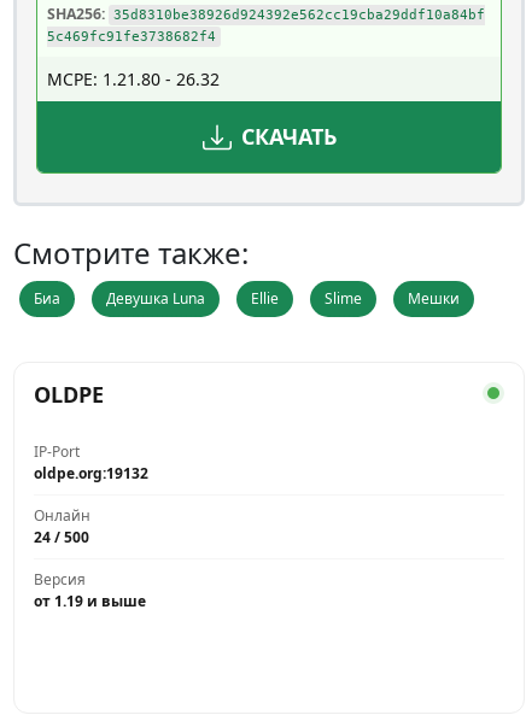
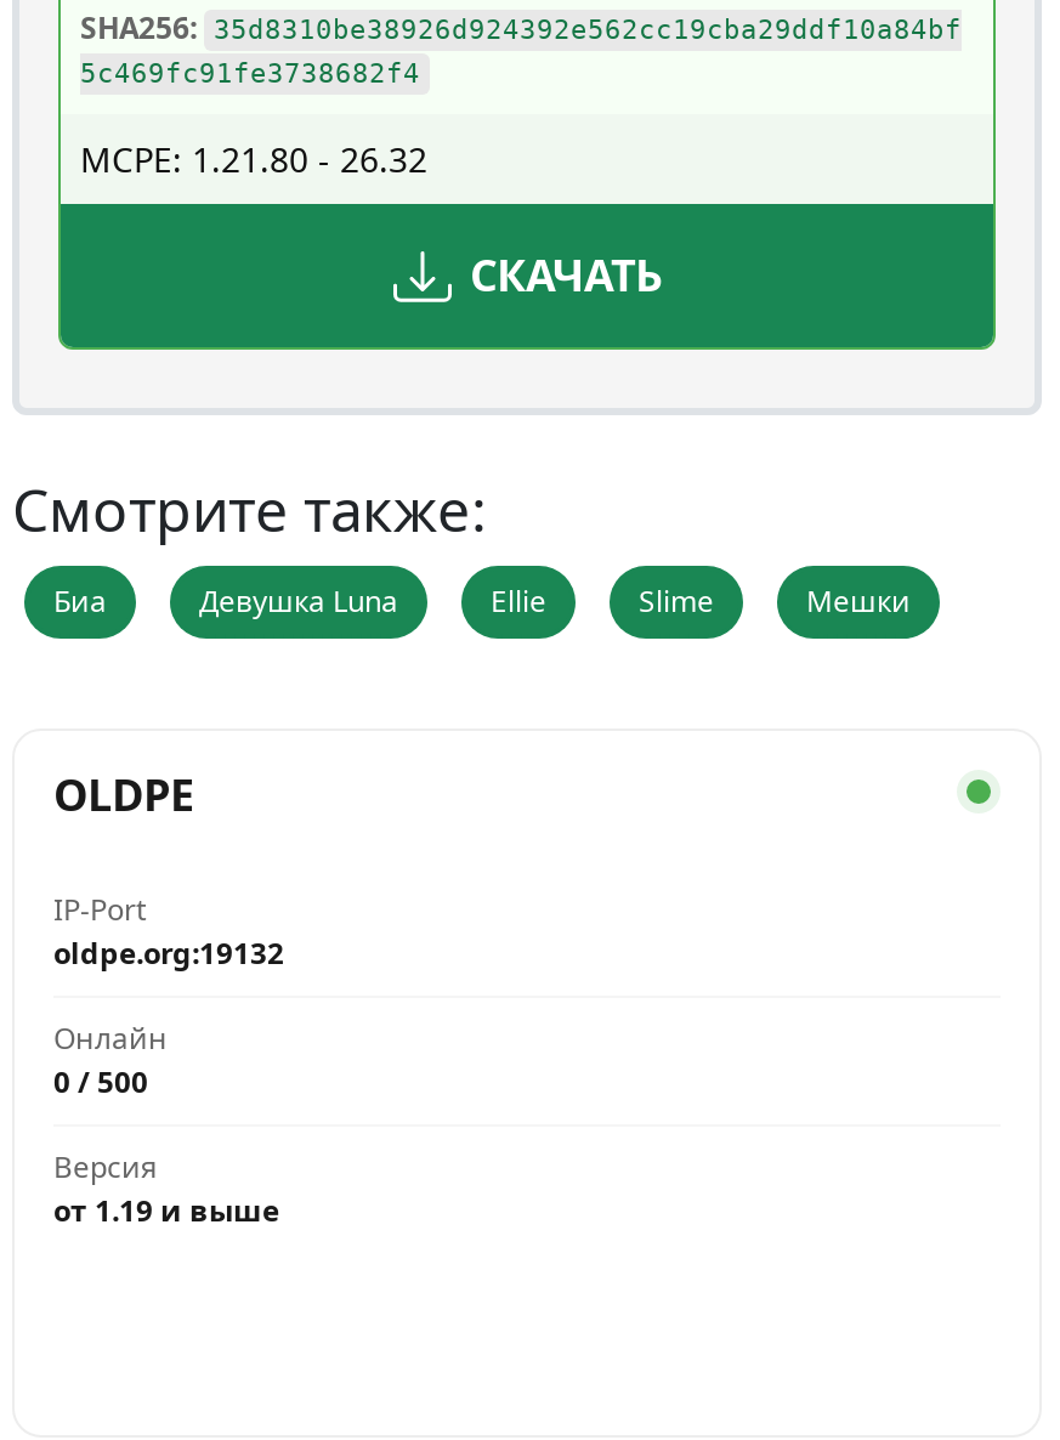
- 24 / 500
+ 0 / 500
